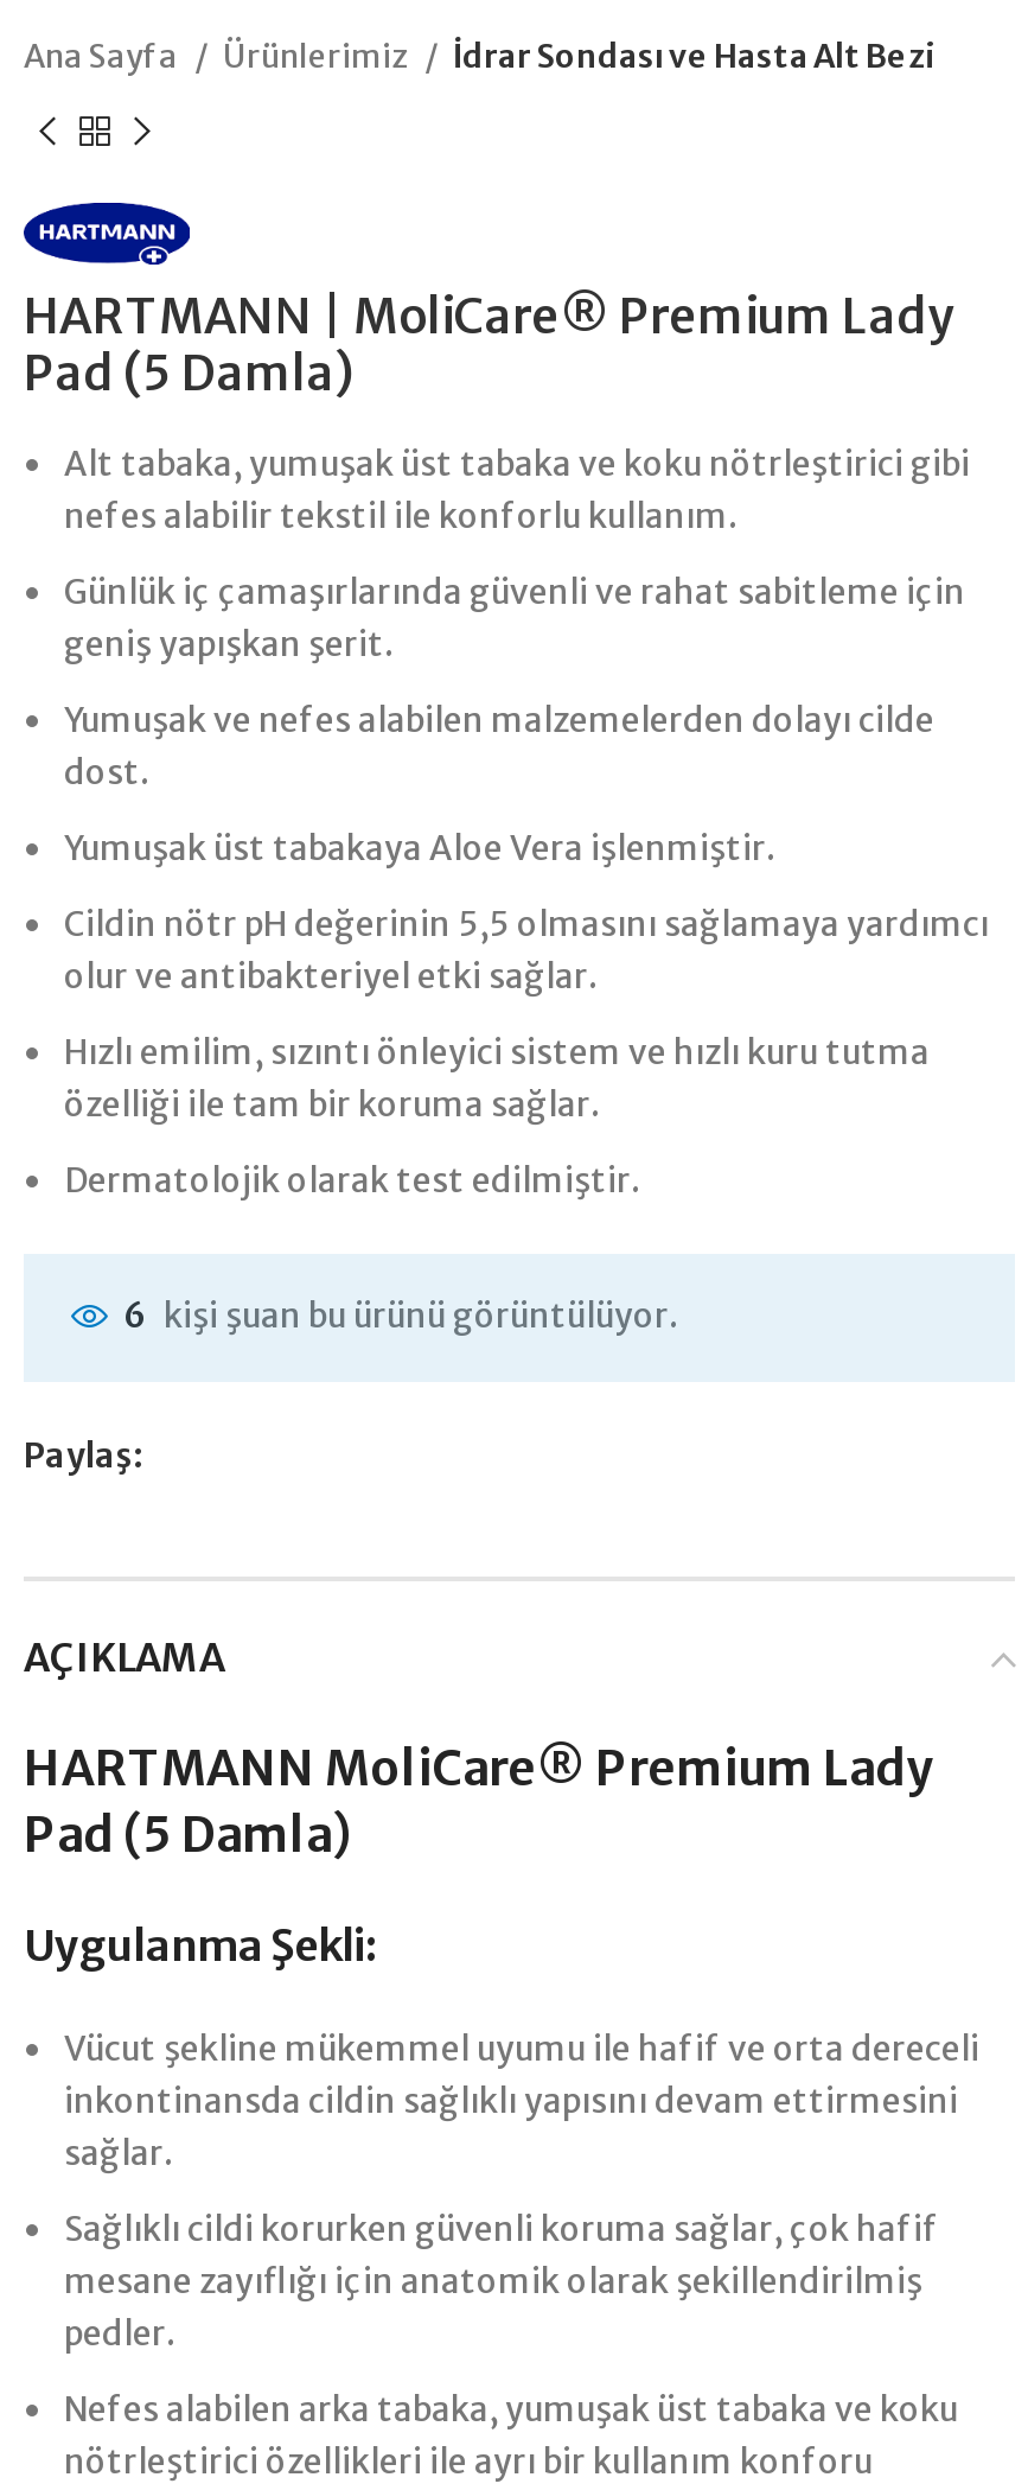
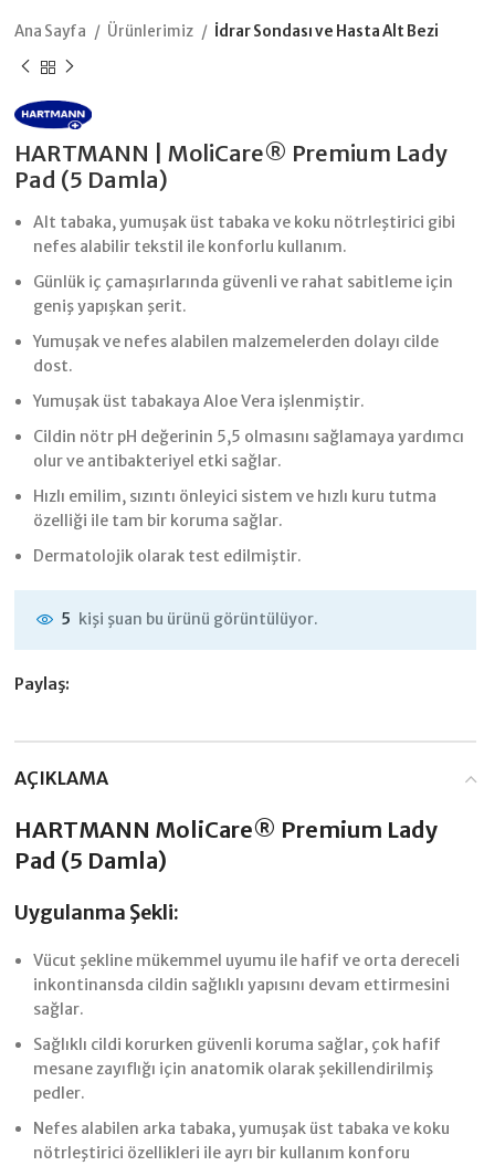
- 6 kişi şuan bu ürünü görüntülüyor.
+ 5 kişi şuan bu ürünü görüntülüyor.
